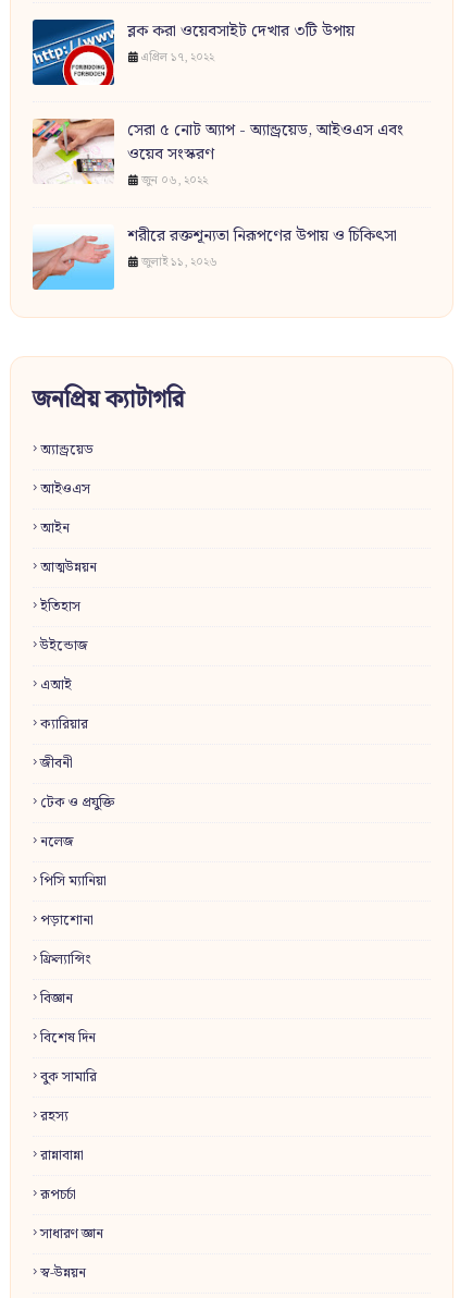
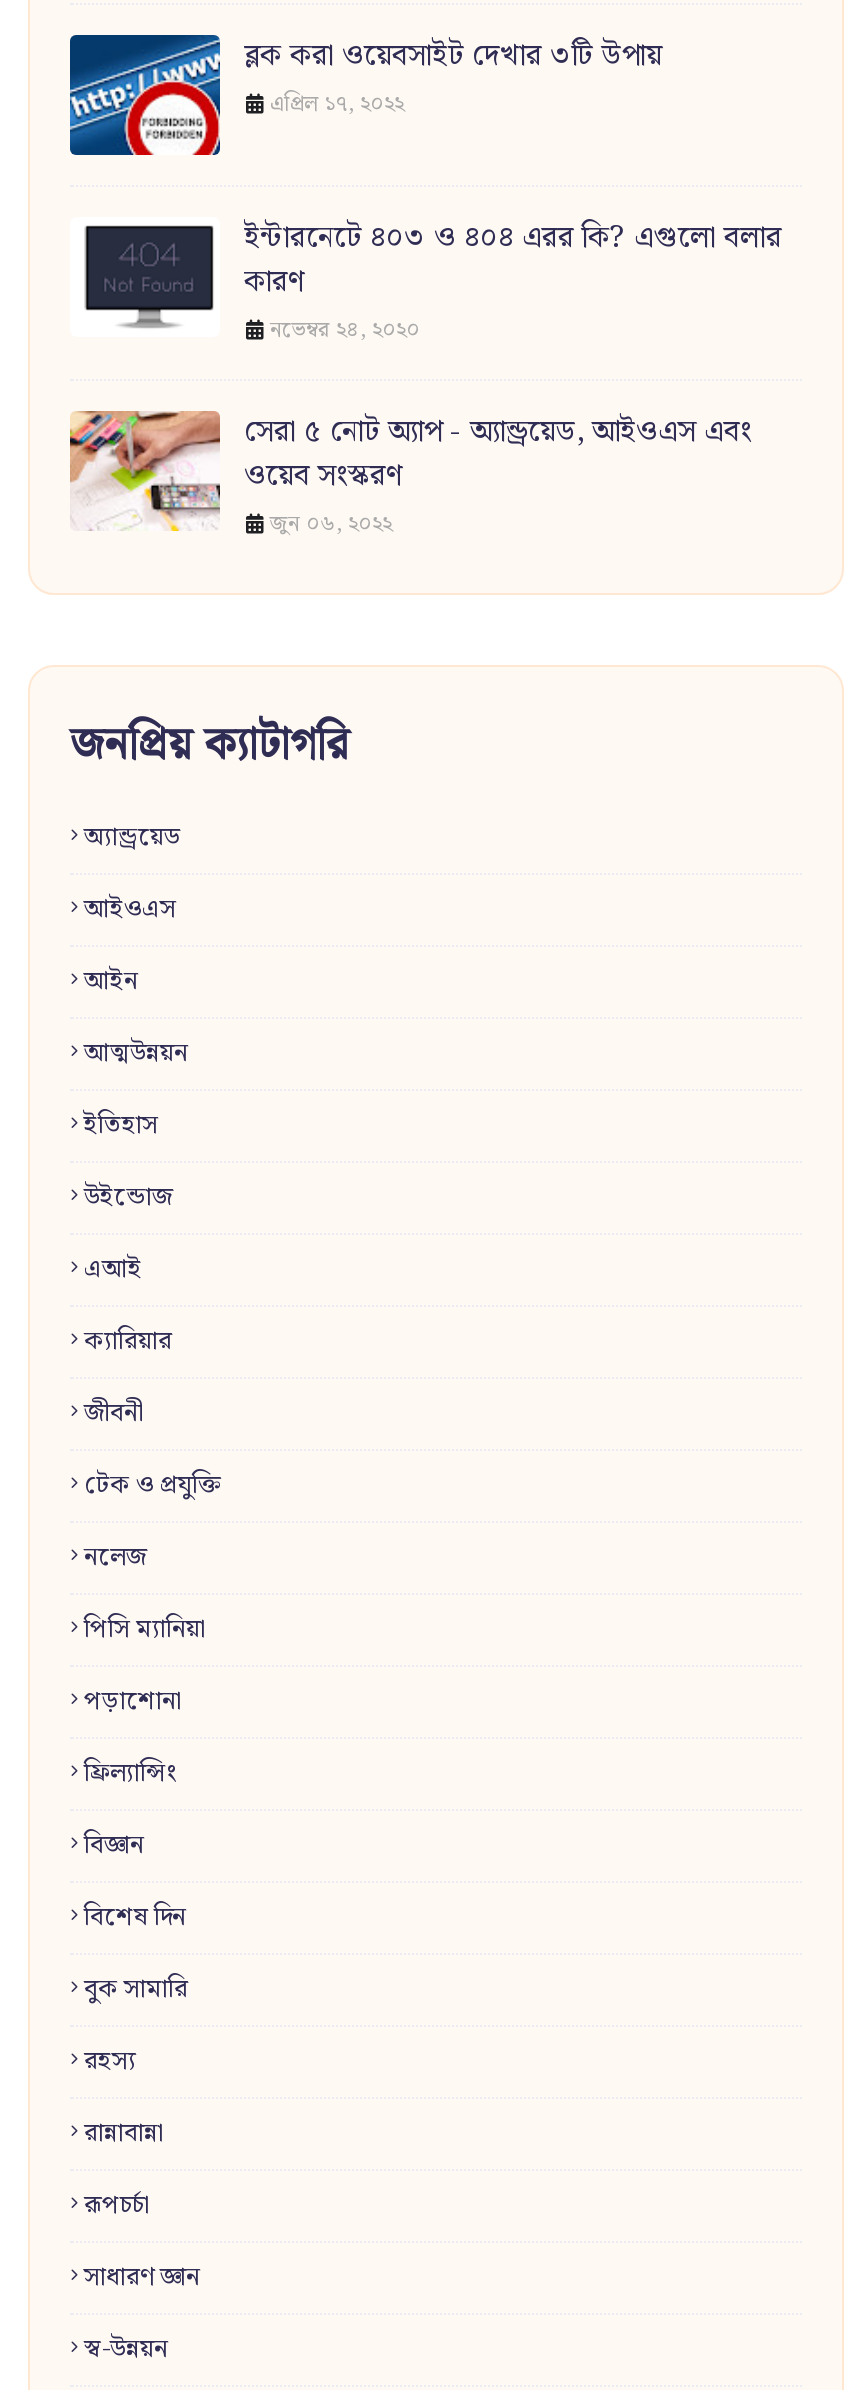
+ [image]
+ ইন্টারনেটে ৪০৩ ও ৪০৪ এরর কি? এগুলো বলার
+ কারণ
+ নভেম্বর ২৪, ২০২০

moved down: [image] | সেরা ৫ নোট অ্যাপ - অ্যান্ড্রয়েড, আইওএস এবং | ওয়েব সংস্করণ | জুন ০৬, ২০২২

- [image]
- শরীরে রক্তশূন্যতা নিরূপণের উপায় ও চিকিৎসা
- জুলাই ১১, ২০২৬
